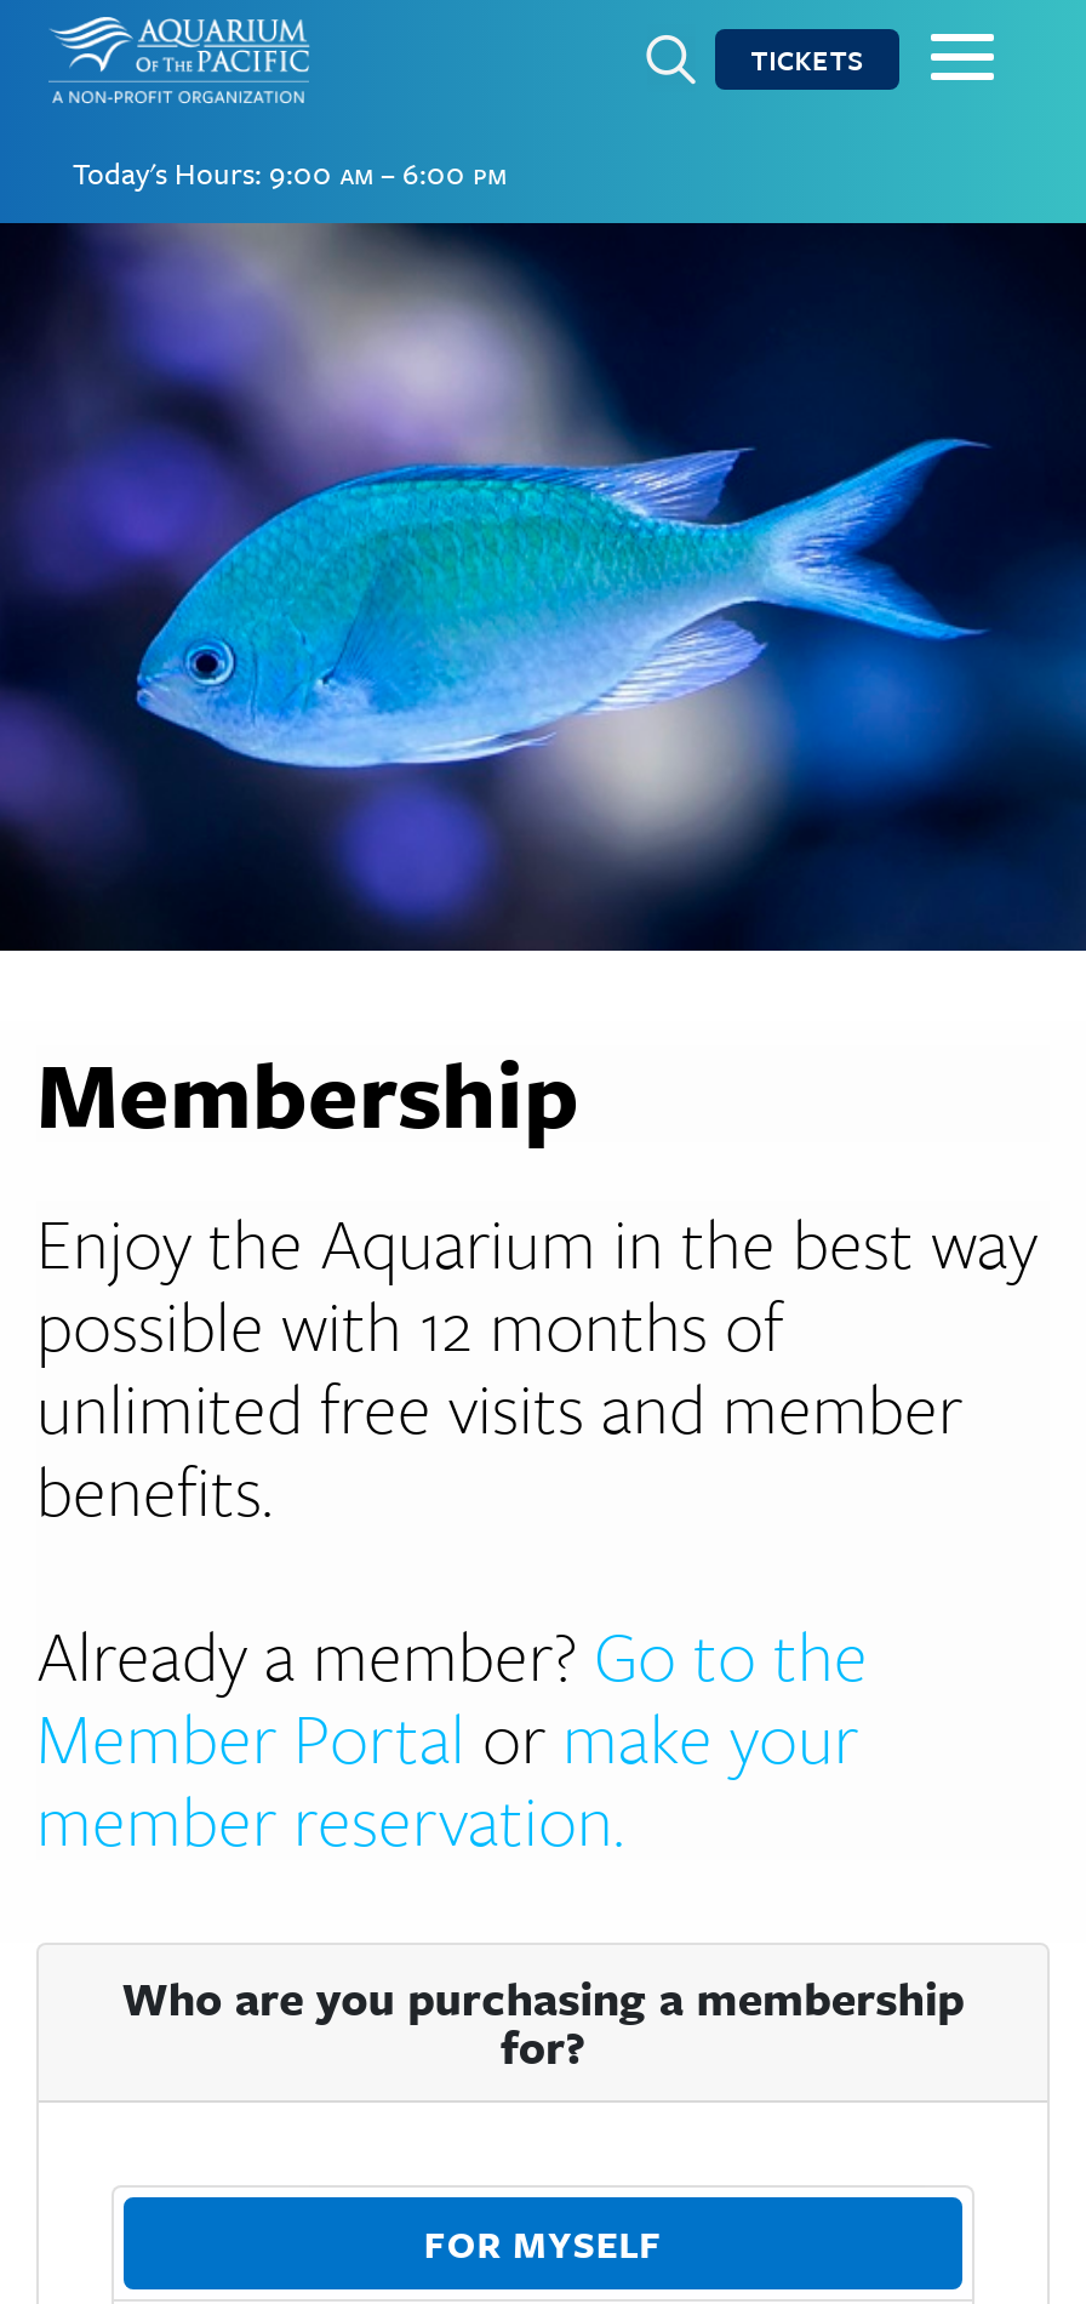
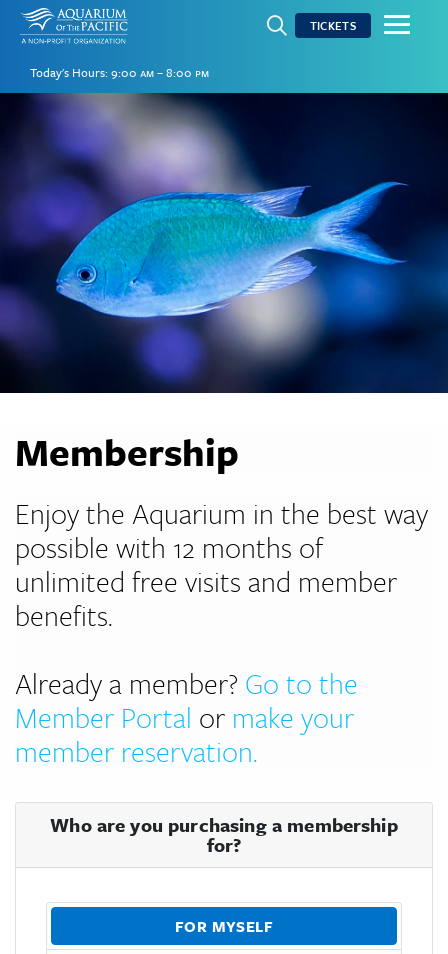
- Today's Hours: 9:00 am – 6:00 pm
+ Today's Hours: 9:00 am – 8:00 pm
